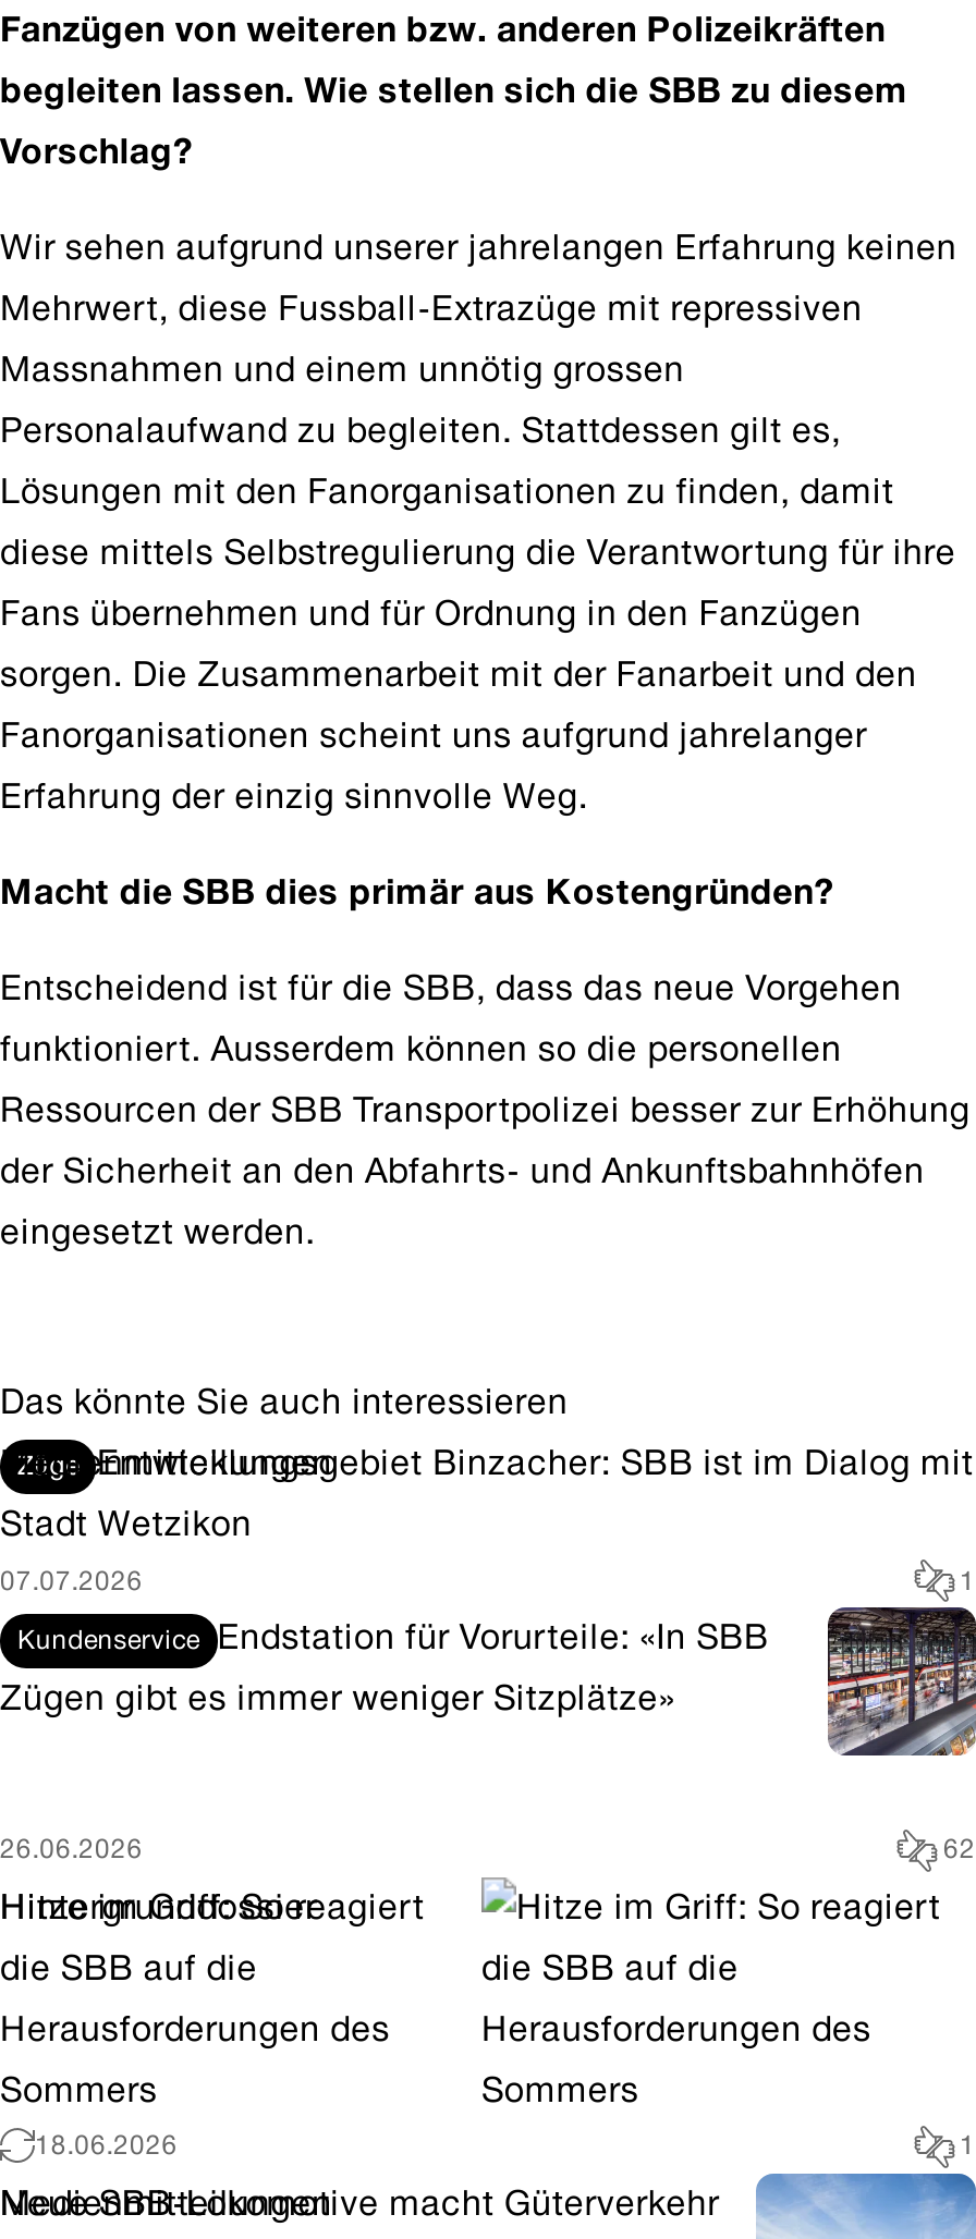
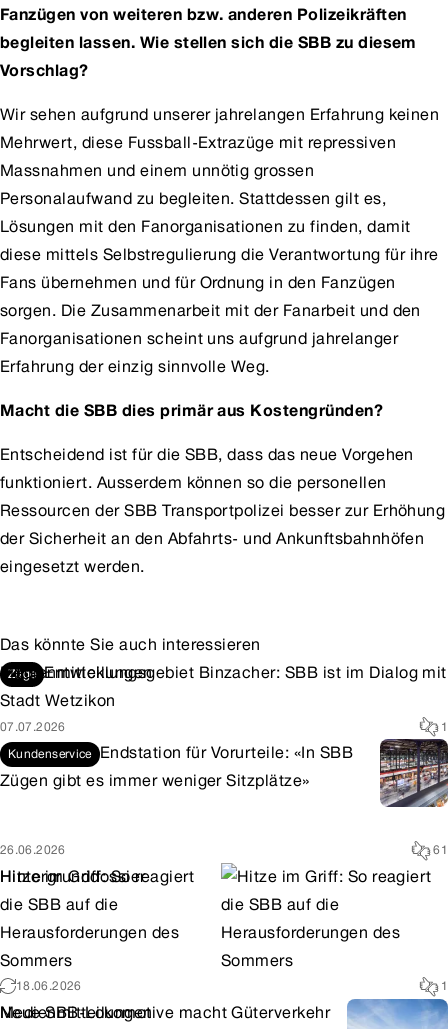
- 62
+ 61
